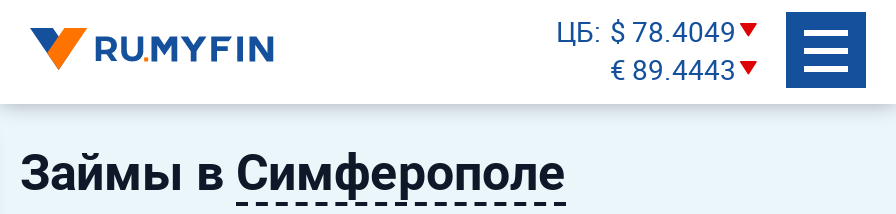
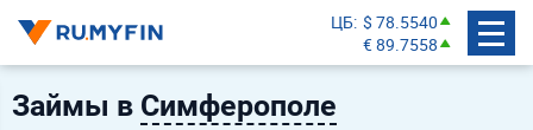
- ЦБ $ 78.4049
+ ЦБ $ 78.5540

- € 89.4443
+ € 89.7558
